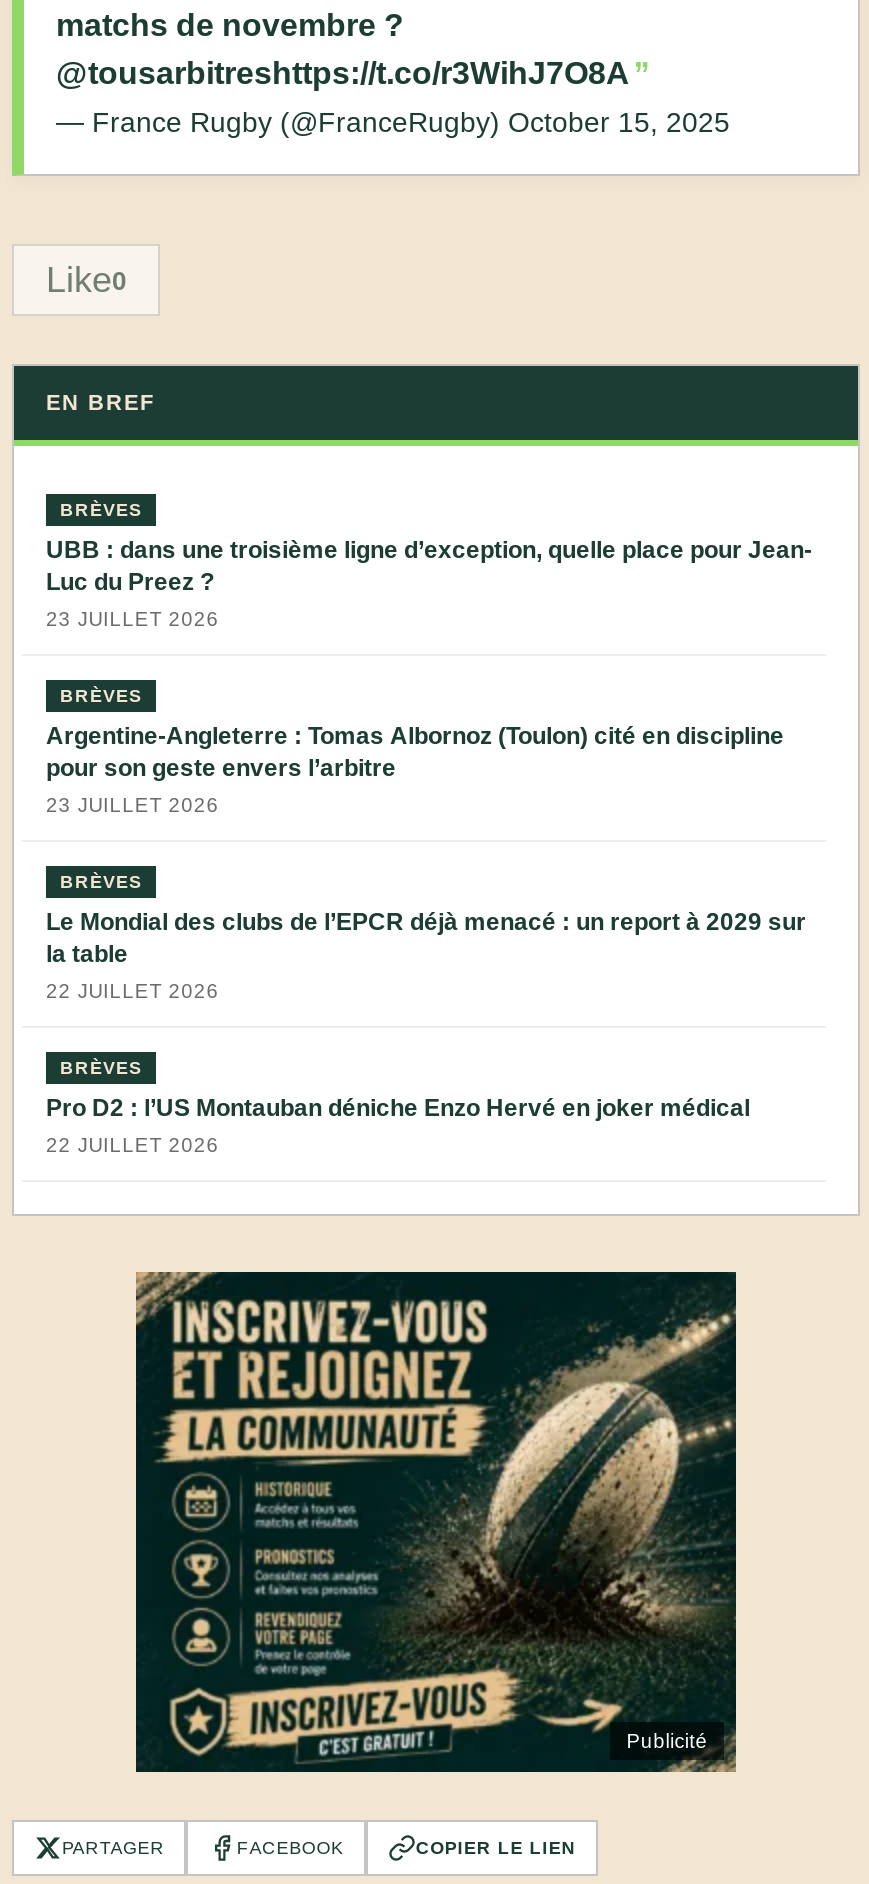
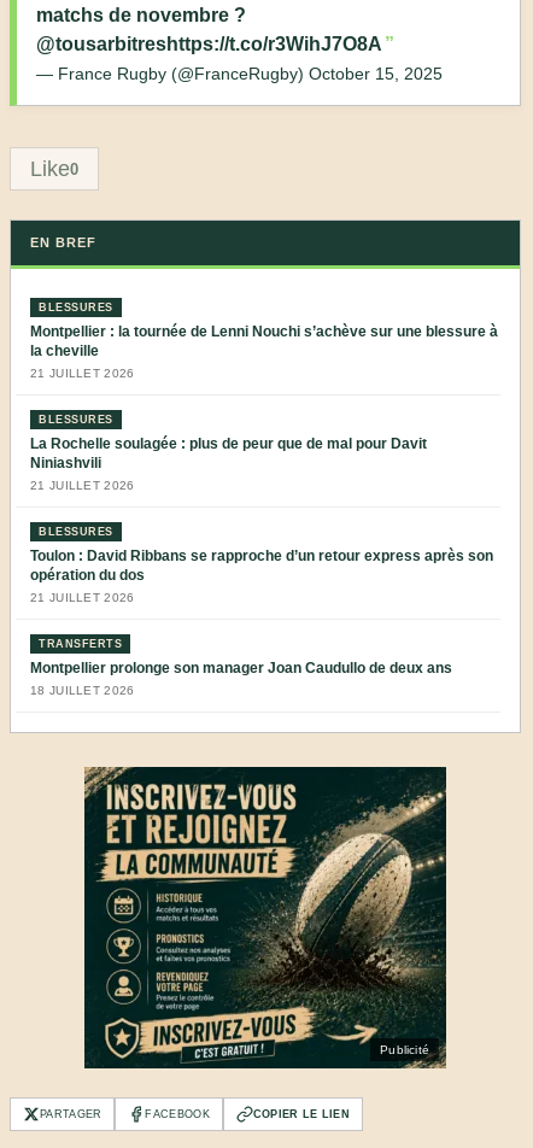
- BRÈVES
+ BLESSURES

- UBB : dans une troisième ligne d’exception, quelle place pour Jean-
- Luc du Preez ?
- 23 JUILLET 2026
+ Montpellier : la tournée de Lenni Nouchi s’achève sur une blessure à
+ la cheville
+ 21 JUILLET 2026

- BRÈVES
+ BLESSURES

- Argentine-Angleterre : Tomas Albornoz (Toulon) cité en discipline
- pour son geste envers l’arbitre
- 23 JUILLET 2026
+ La Rochelle soulagée : plus de peur que de mal pour Davit
+ Niniashvili
+ 21 JUILLET 2026

- BRÈVES
+ BLESSURES

- Le Mondial des clubs de l’EPCR déjà menacé : un report à 2029 sur
- la table
- 22 JUILLET 2026
+ Toulon : David Ribbans se rapproche d’un retour express après son
+ opération du dos
+ 21 JUILLET 2026

- BRÈVES
+ TRANSFERTS

- Pro D2 : l’US Montauban déniche Enzo Hervé en joker médical
- 22 JUILLET 2026
+ Montpellier prolonge son manager Joan Caudullo de deux ans
+ 18 JUILLET 2026
